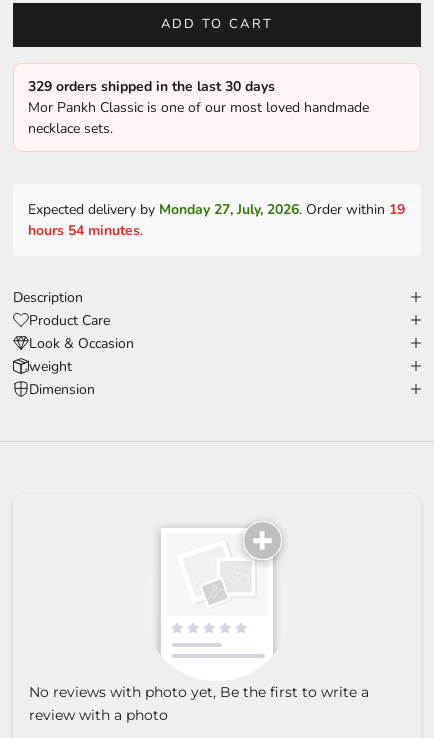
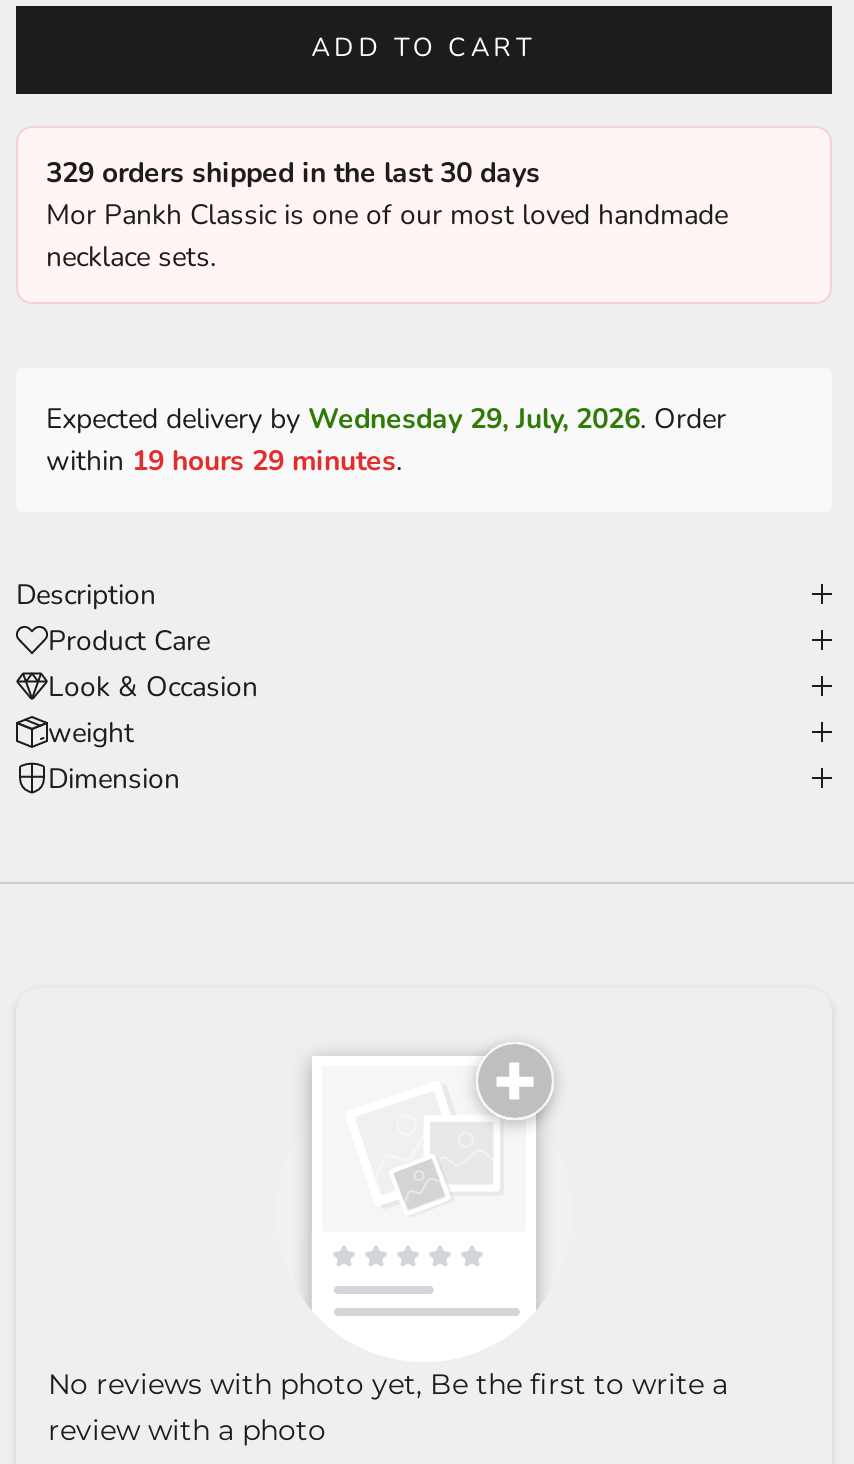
- Expected delivery by Monday 27, July, 2026. Order within 19
- hours 54 minutes.
+ Expected delivery by Wednesday 29, July, 2026. Order
+ within 19 hours 29 minutes.
